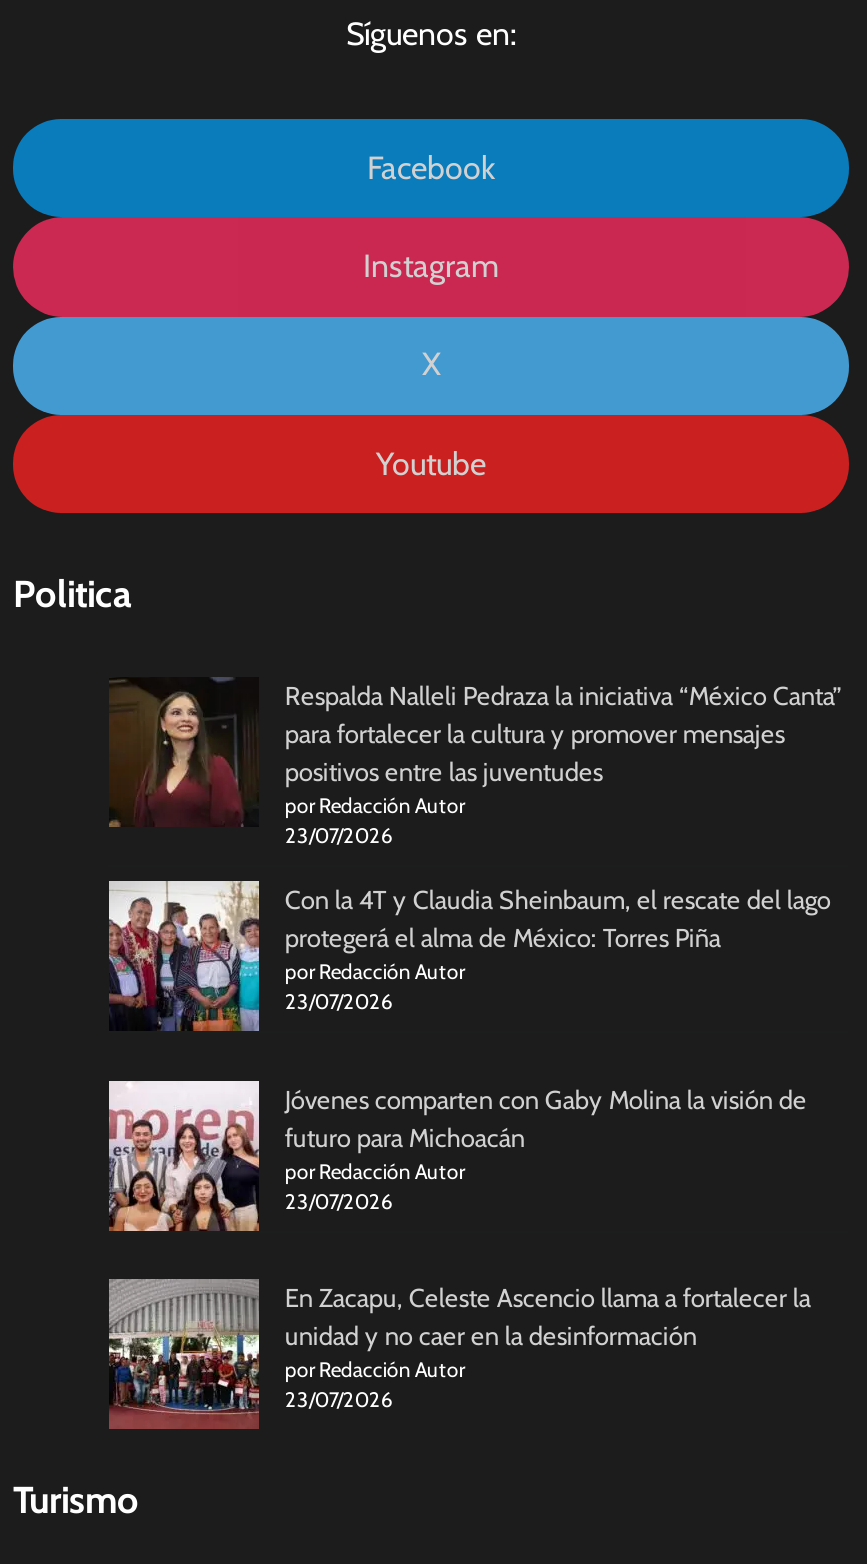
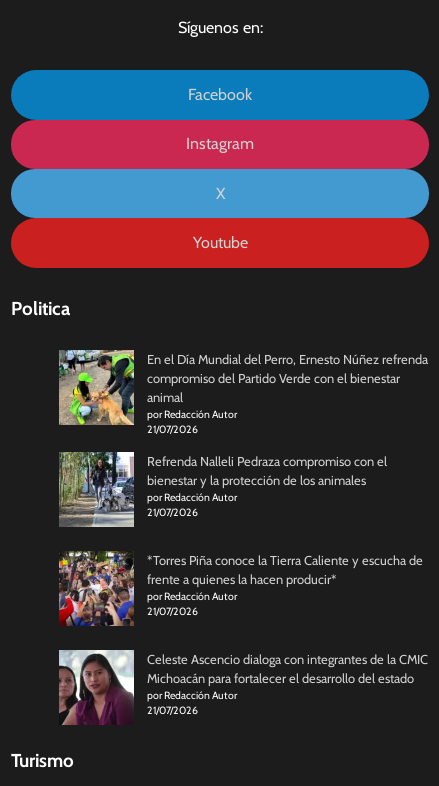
- [image]
- Respalda Nalleli Pedraza la iniciativa “México Canta”
- para fortalecer la cultura y promover mensajes
- positivos entre las juventudes
+ [image]
+ En el Día Mundial del Perro, Ernesto Núñez refrenda
+ compromiso del Partido Verde con el bienestar
+ animal

- 23/07/2026
+ 21/07/2026

- [image]
- Con la 4T y Claudia Sheinbaum, el rescate del lago
- protegerá el alma de México: Torres Piña
+ [image]
+ Refrenda Nalleli Pedraza compromiso con el
+ bienestar y la protección de los animales

- 23/07/2026
+ 21/07/2026

- [image]
- Jóvenes comparten con Gaby Molina la visión de
- futuro para Michoacán
+ [image]
+ *Torres Piña conoce la Tierra Caliente y escucha de
+ frente a quienes la hacen producir*

- 23/07/2026
+ 21/07/2026

- [image]
- En Zacapu, Celeste Ascencio llama a fortalecer la
- unidad y no caer en la desinformación
+ [image]
+ Celeste Ascencio dialoga con integrantes de la CMIC
+ Michoacán para fortalecer el desarrollo del estado

- 23/07/2026
+ 21/07/2026
